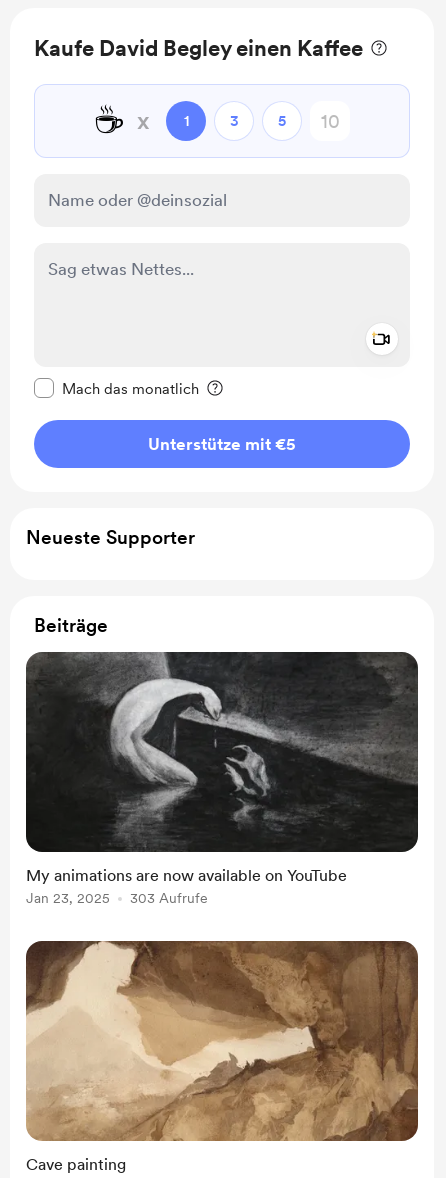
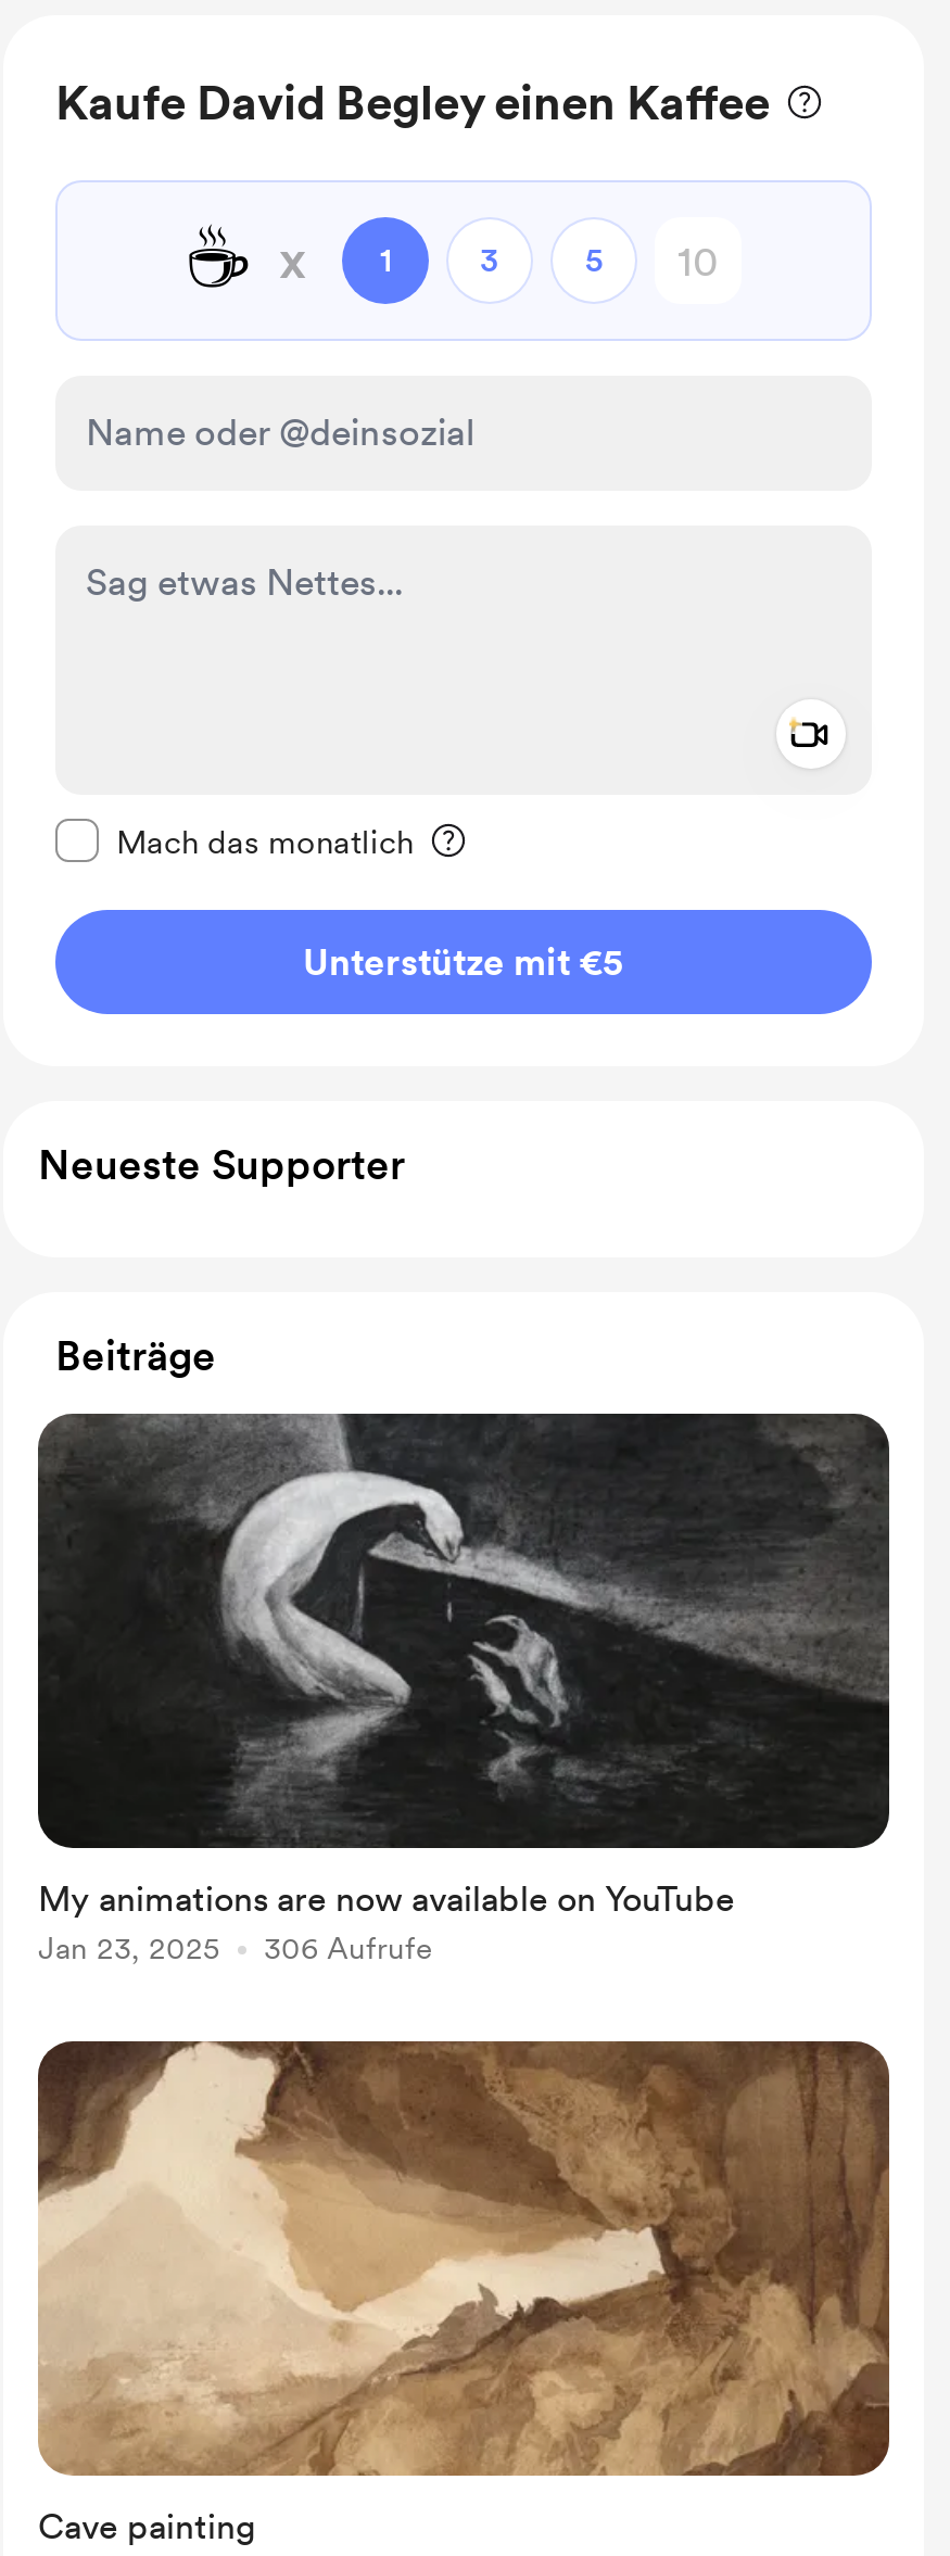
- Jan 23, 2025 303 Aufrufe
+ Jan 23, 2025 306 Aufrufe
